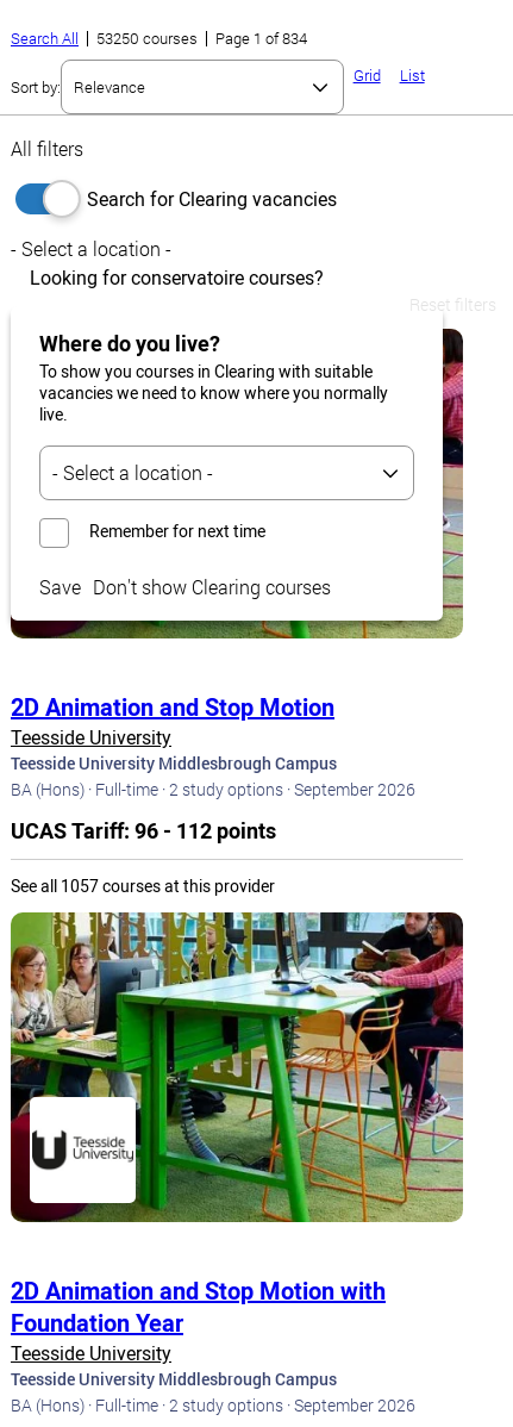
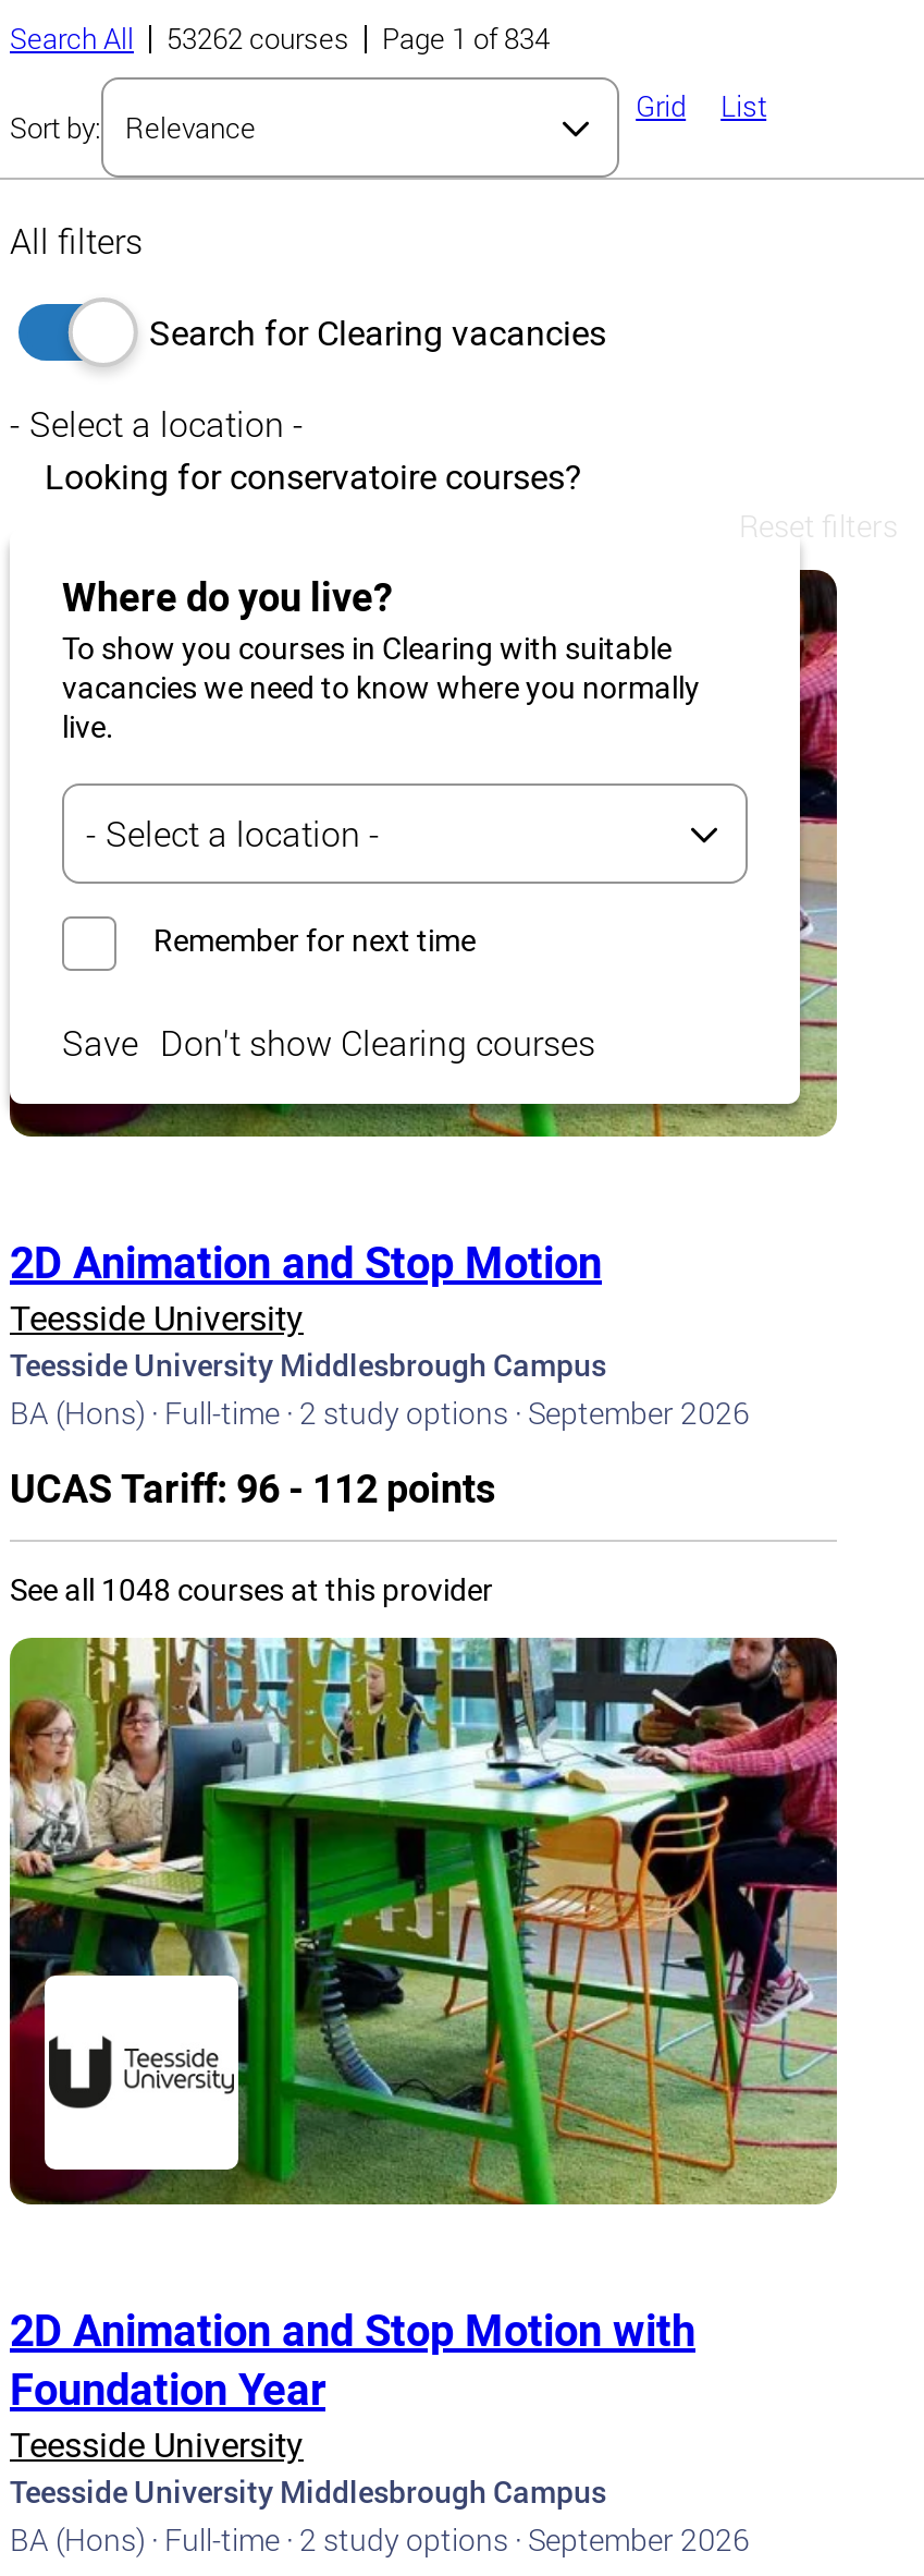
- Search All 53250 courses Page 1 of 834
+ Search All 53262 courses Page 1 of 834

- See all 1057 courses at this provider
+ See all 1048 courses at this provider
